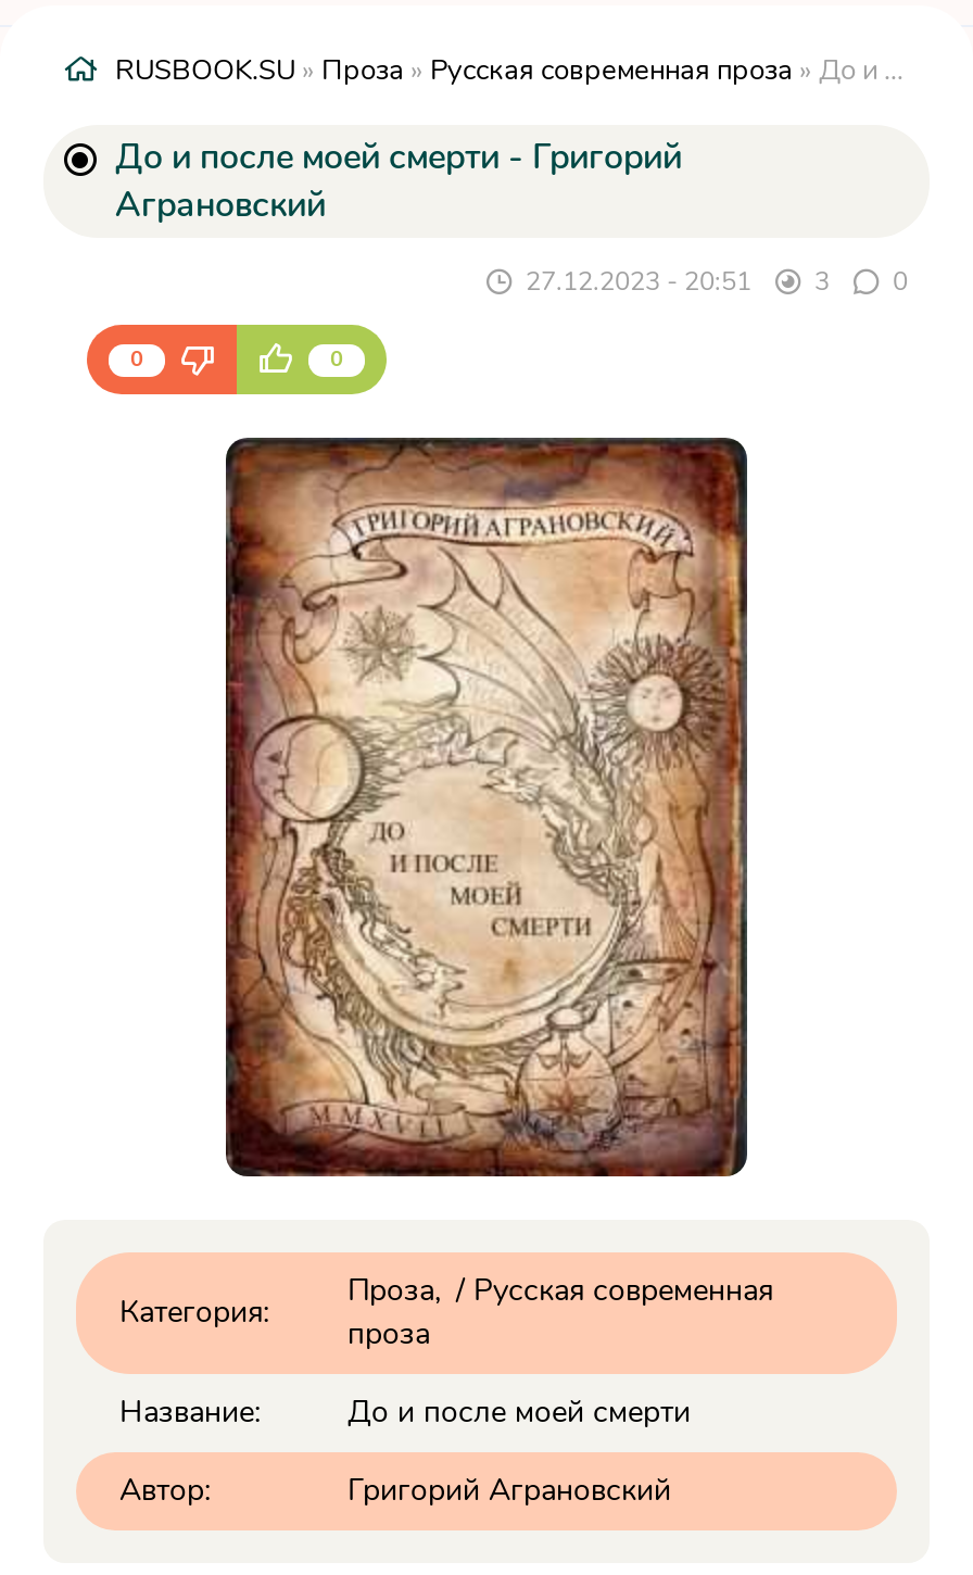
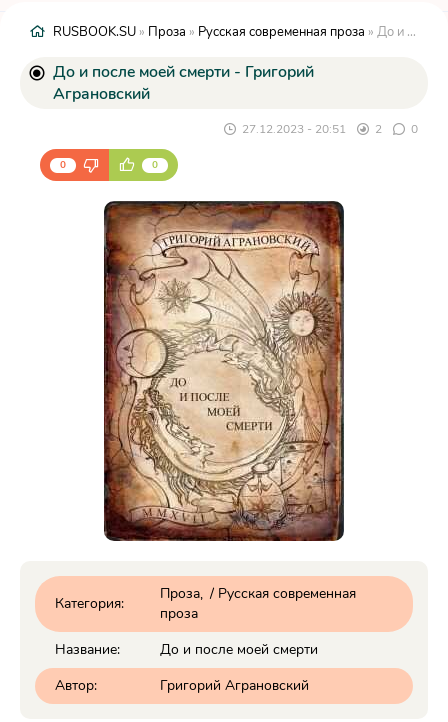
- 27.12.2023 - 20:51 3 0
+ 27.12.2023 - 20:51 2 0
